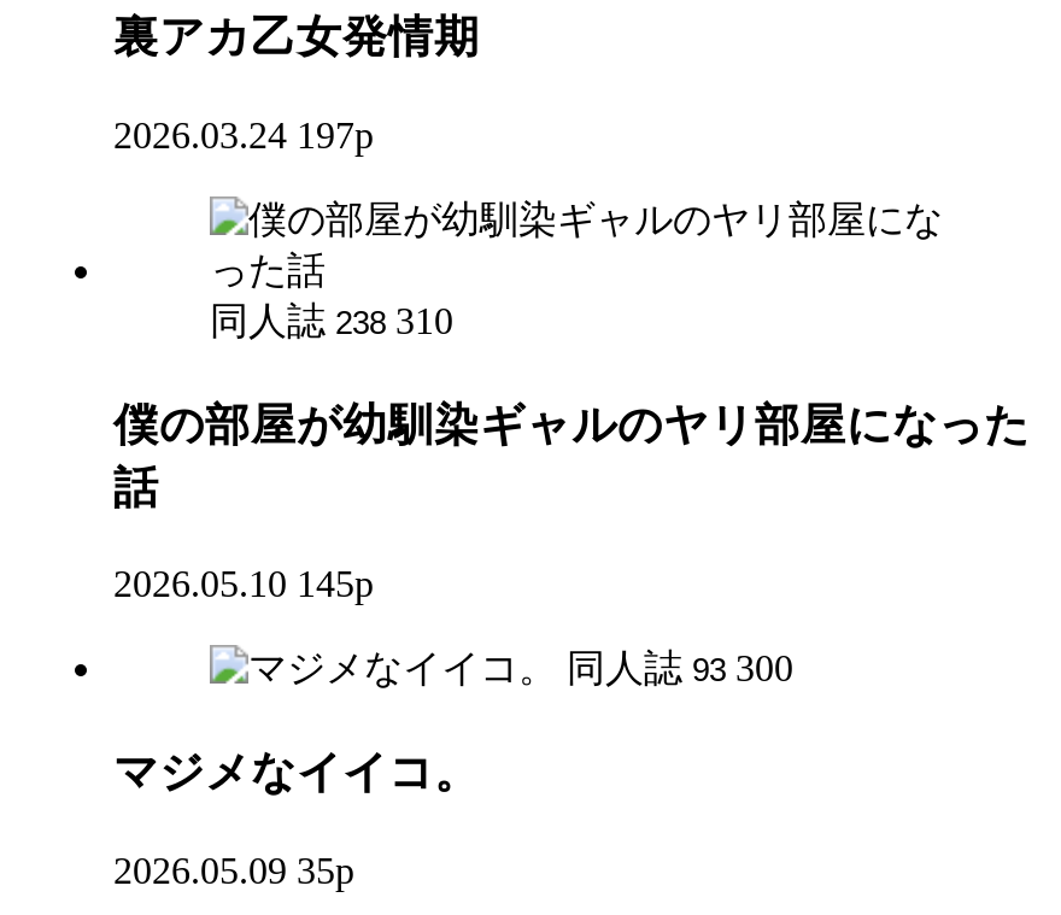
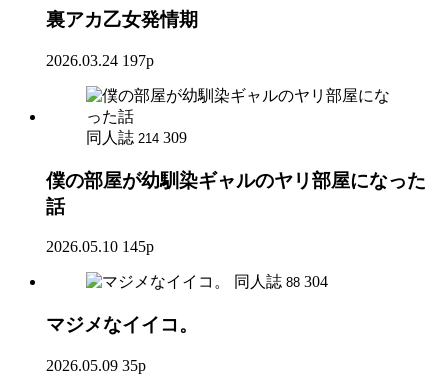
- 同人誌 238 310
+ 同人誌 214 309

- 同人誌 93 300
+ 同人誌 88 304
